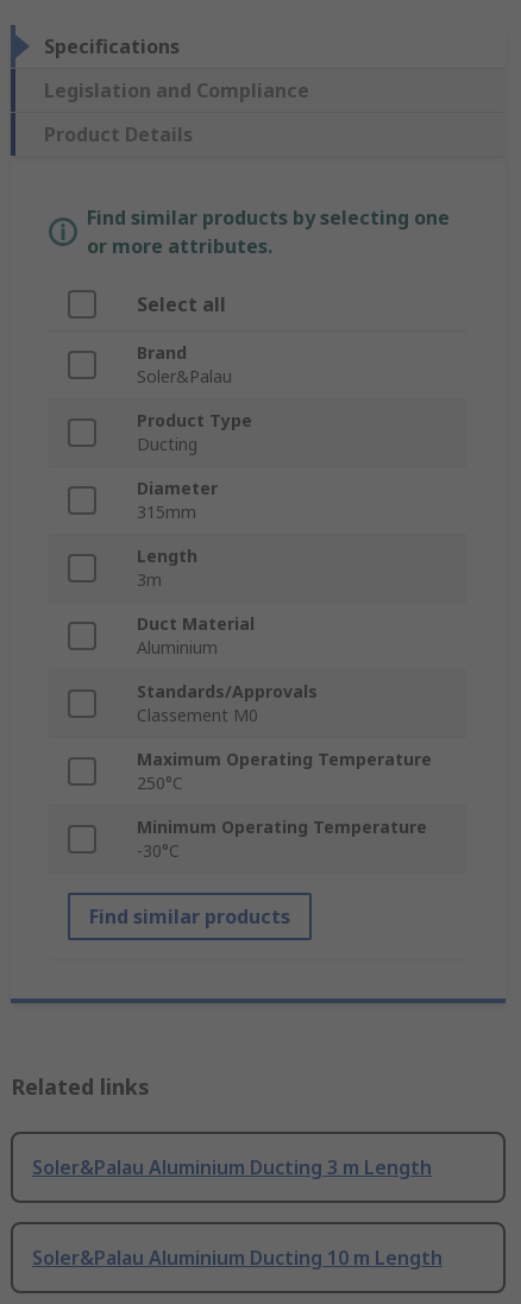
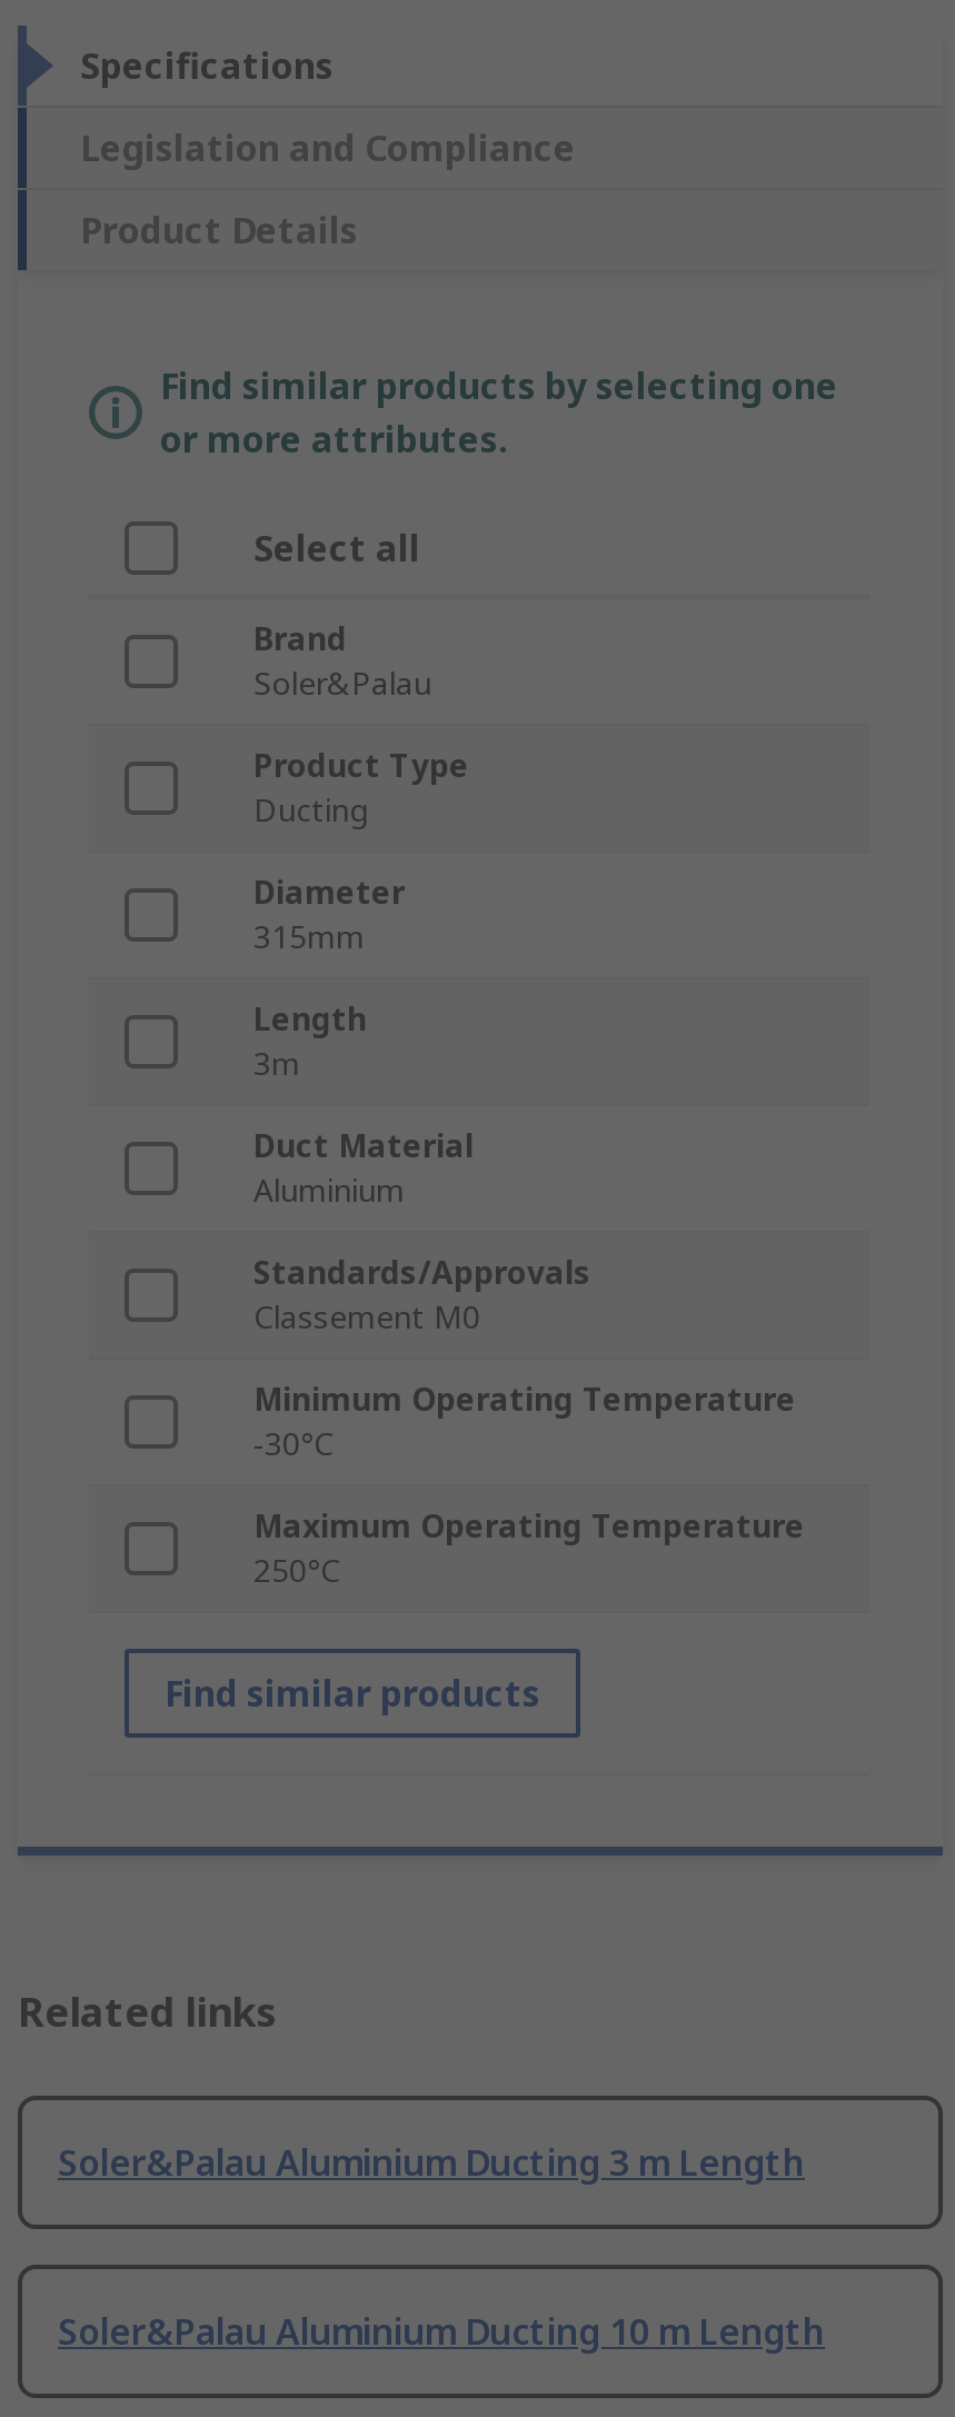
moved down: Maximum Operating Temperature | 250°C

moved up: Minimum Operating Temperature | -30°C
